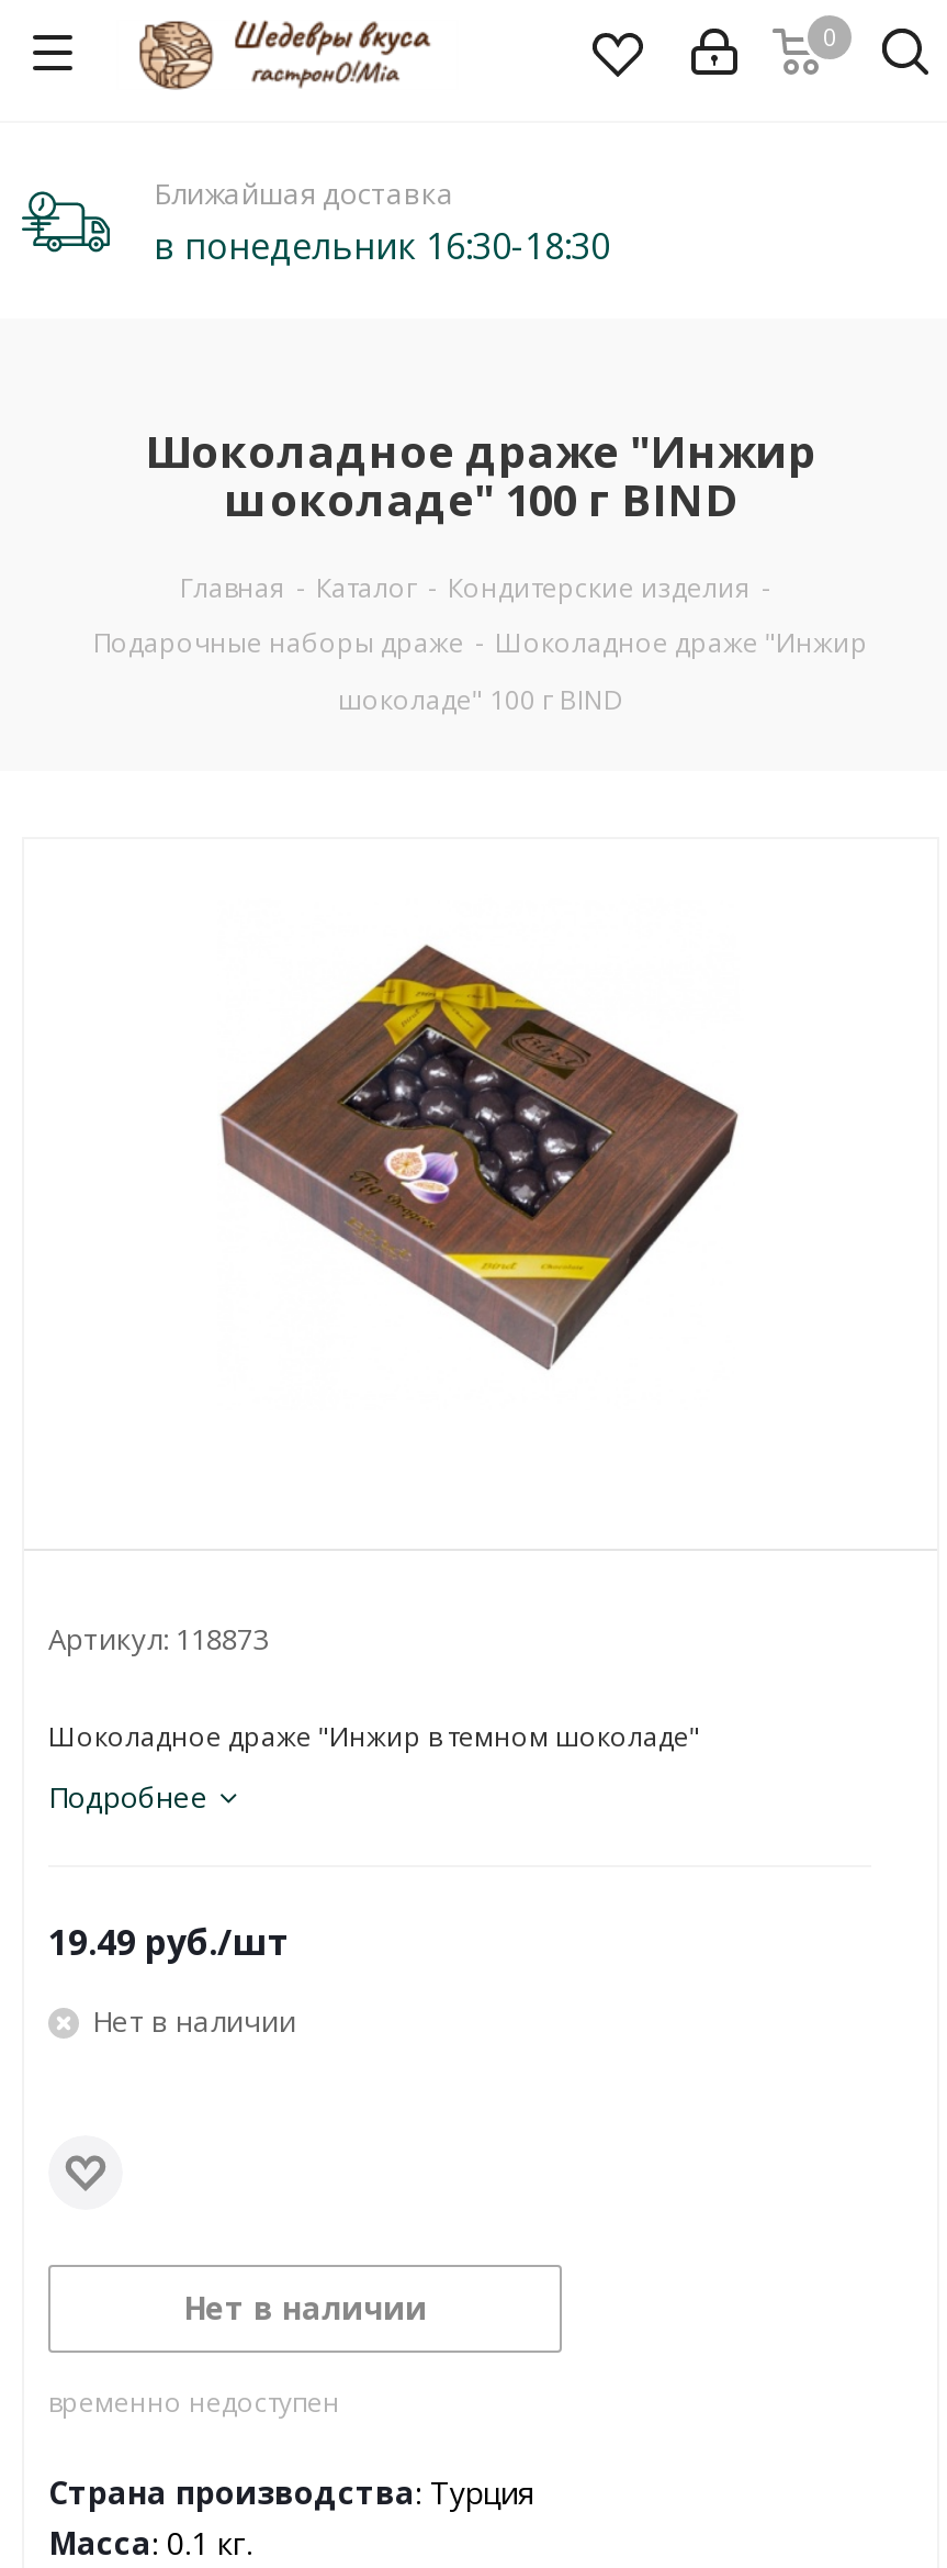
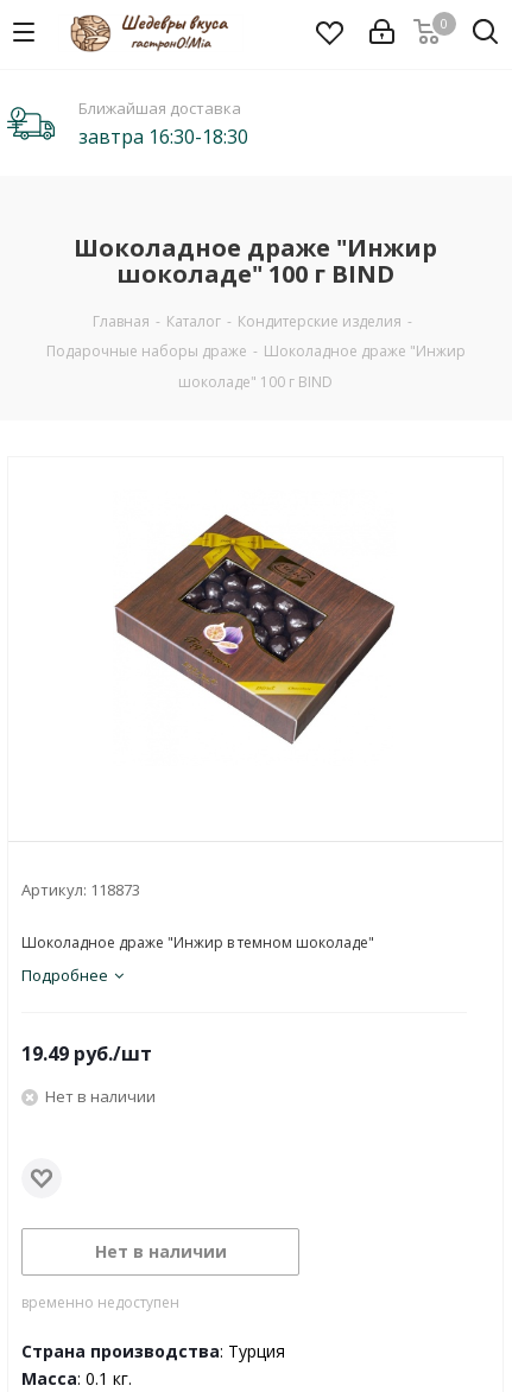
- в понедельник 16:30-18:30
+ завтра 16:30-18:30
